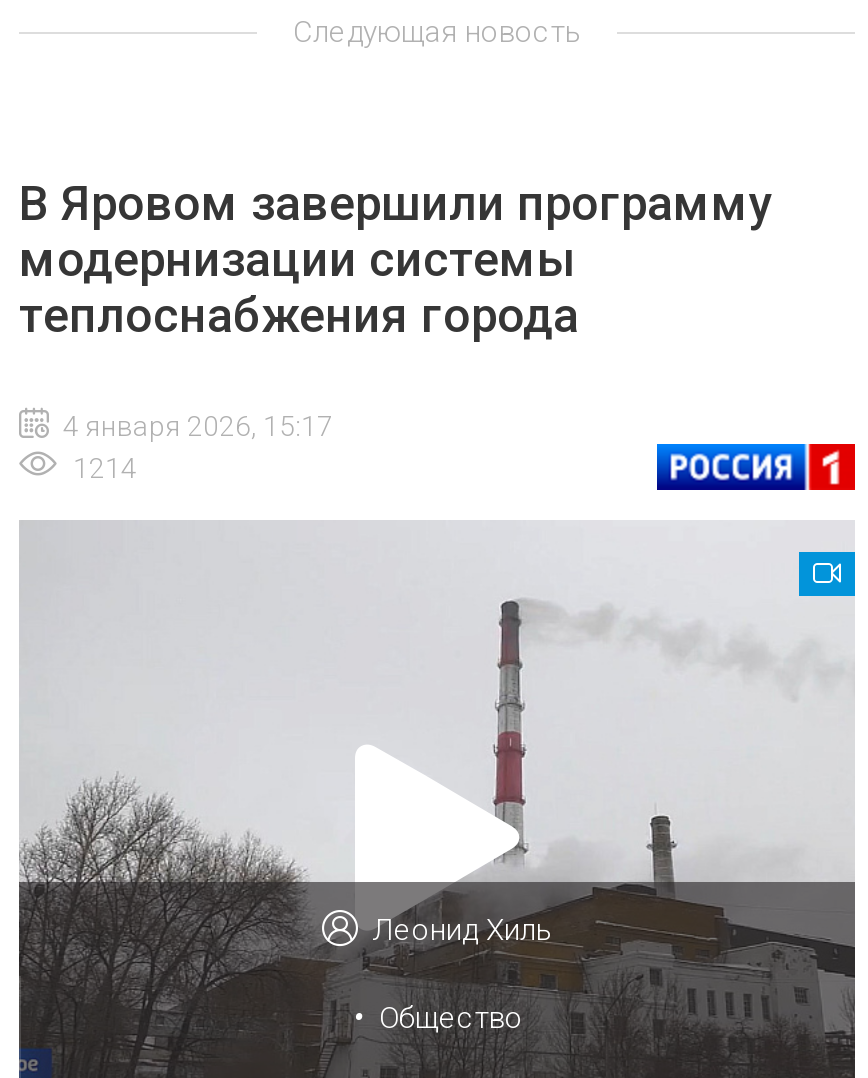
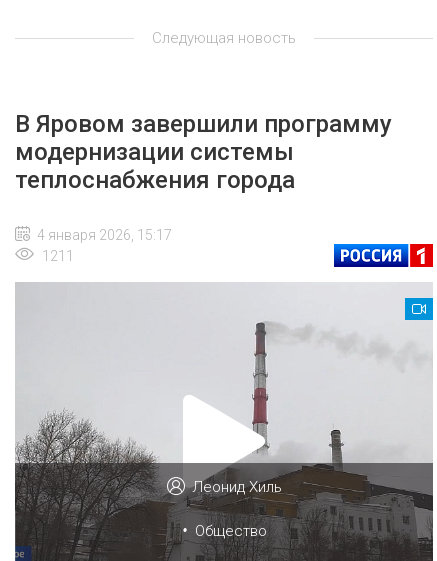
- 1214
+ 1211
